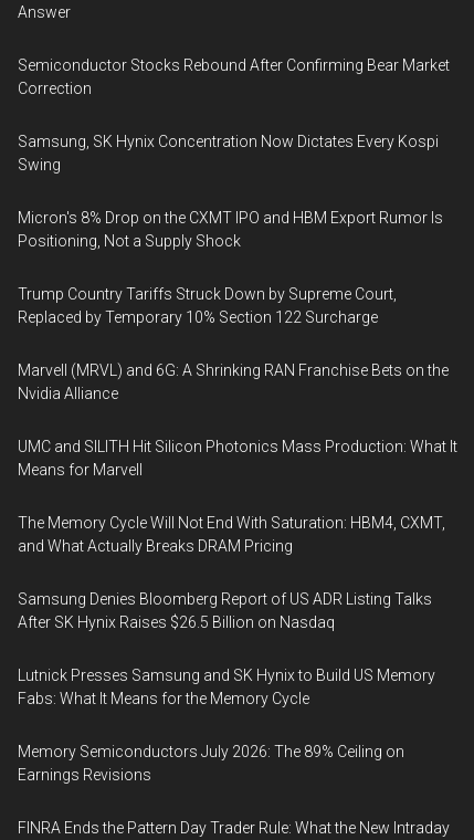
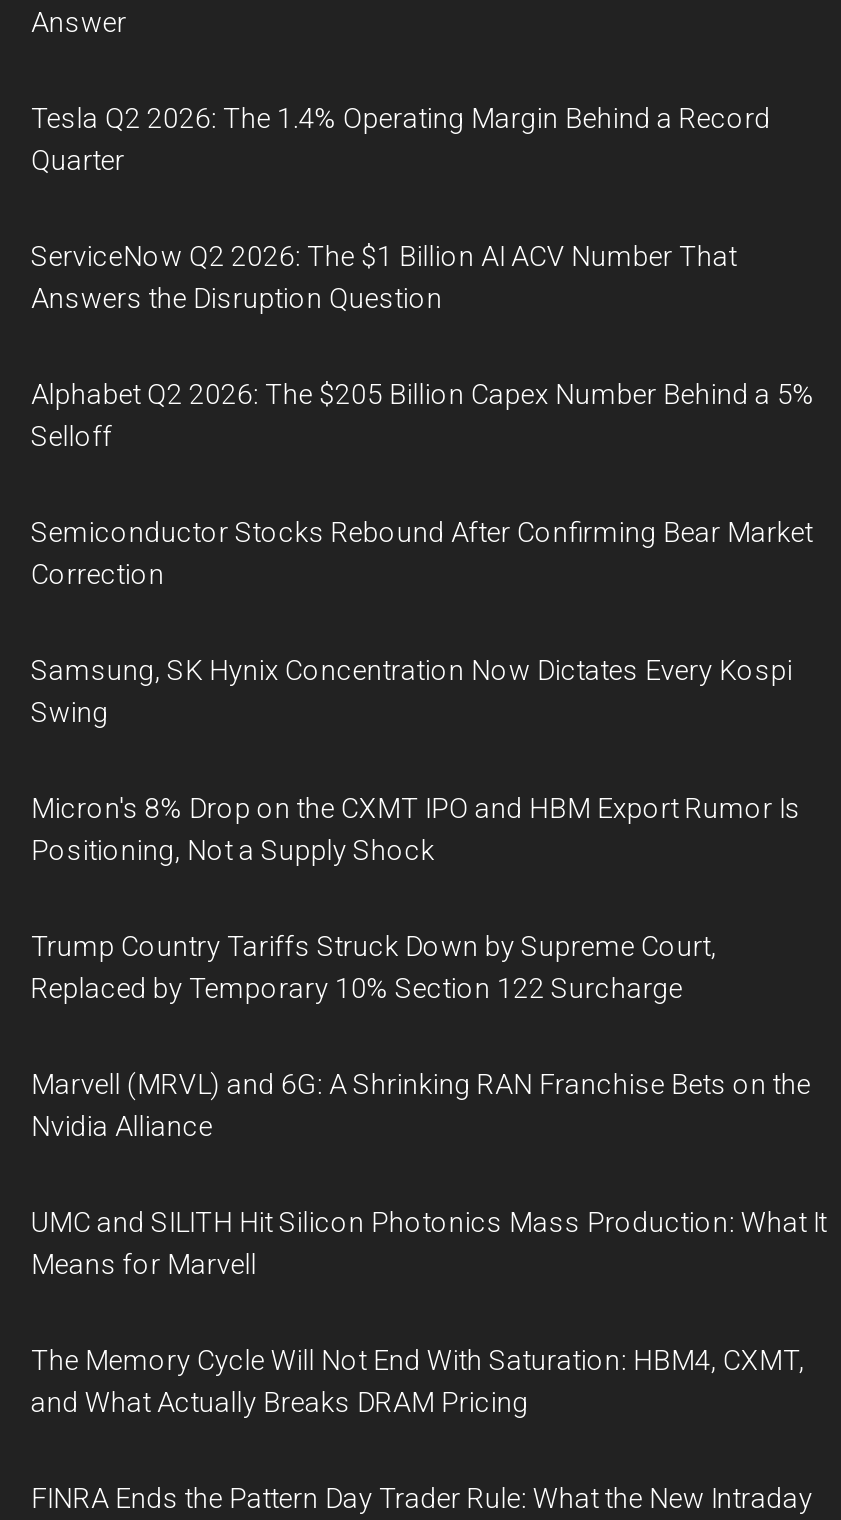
+ Tesla Q2 2026: The 1.4% Operating Margin Behind a Record
+ Quarter
+ ServiceNow Q2 2026: The $1 Billion AI ACV Number That
+ Answers the Disruption Question
+ Alphabet Q2 2026: The $205 Billion Capex Number Behind a 5%
+ Selloff

moved down: Semiconductor Stocks Rebound After Confirming Bear Market | Correction | Samsung, SK Hynix Concentration Now Dictates Every Kospi | ... | The Memory Cycle Will Not End With Saturation: HBM4, CXMT, | and What Actually Breaks DRAM Pricing

- Samsung Denies Bloomberg Report of US ADR Listing Talks
- After SK Hynix Raises $26.5 Billion on Nasdaq
- Lutnick Presses Samsung and SK Hynix to Build US Memory
- Fabs: What It Means for the Memory Cycle
- Memory Semiconductors July 2026: The 89% Ceiling on
- Earnings Revisions
